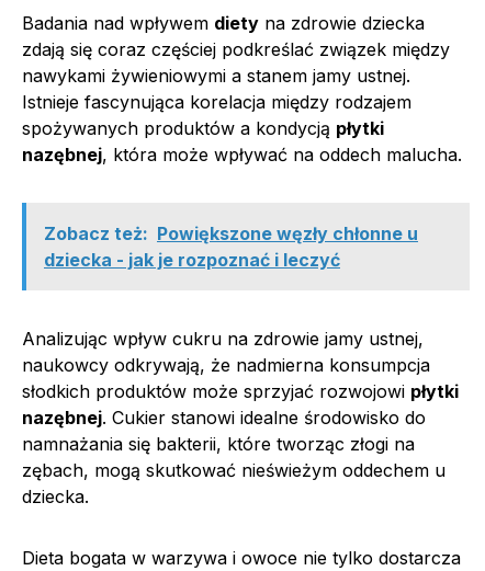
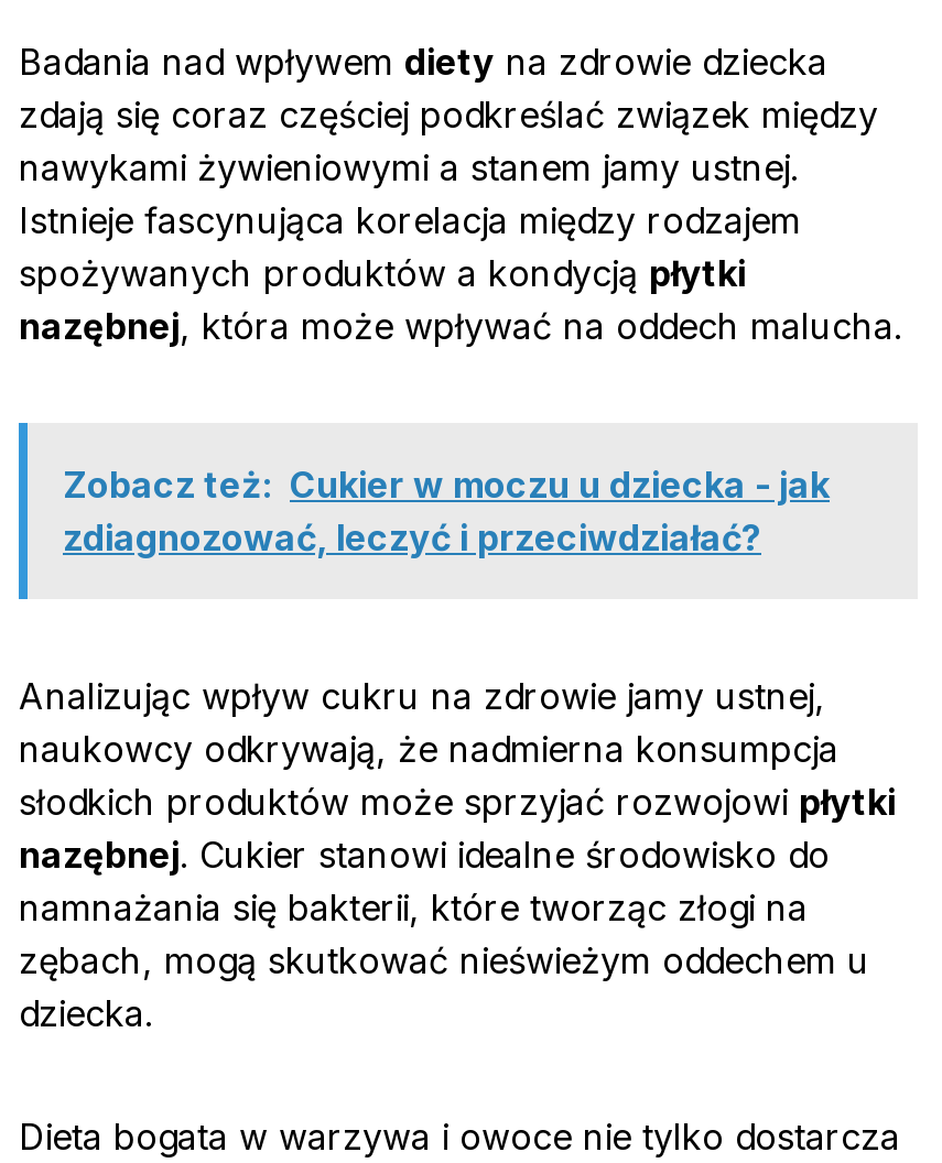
- Zobacz też: Powiększone węzły chłonne u
- dziecka - jak je rozpoznać i leczyć
+ Zobacz też: Cukier w moczu u dziecka - jak
+ zdiagnozować, leczyć i przeciwdziałać?
